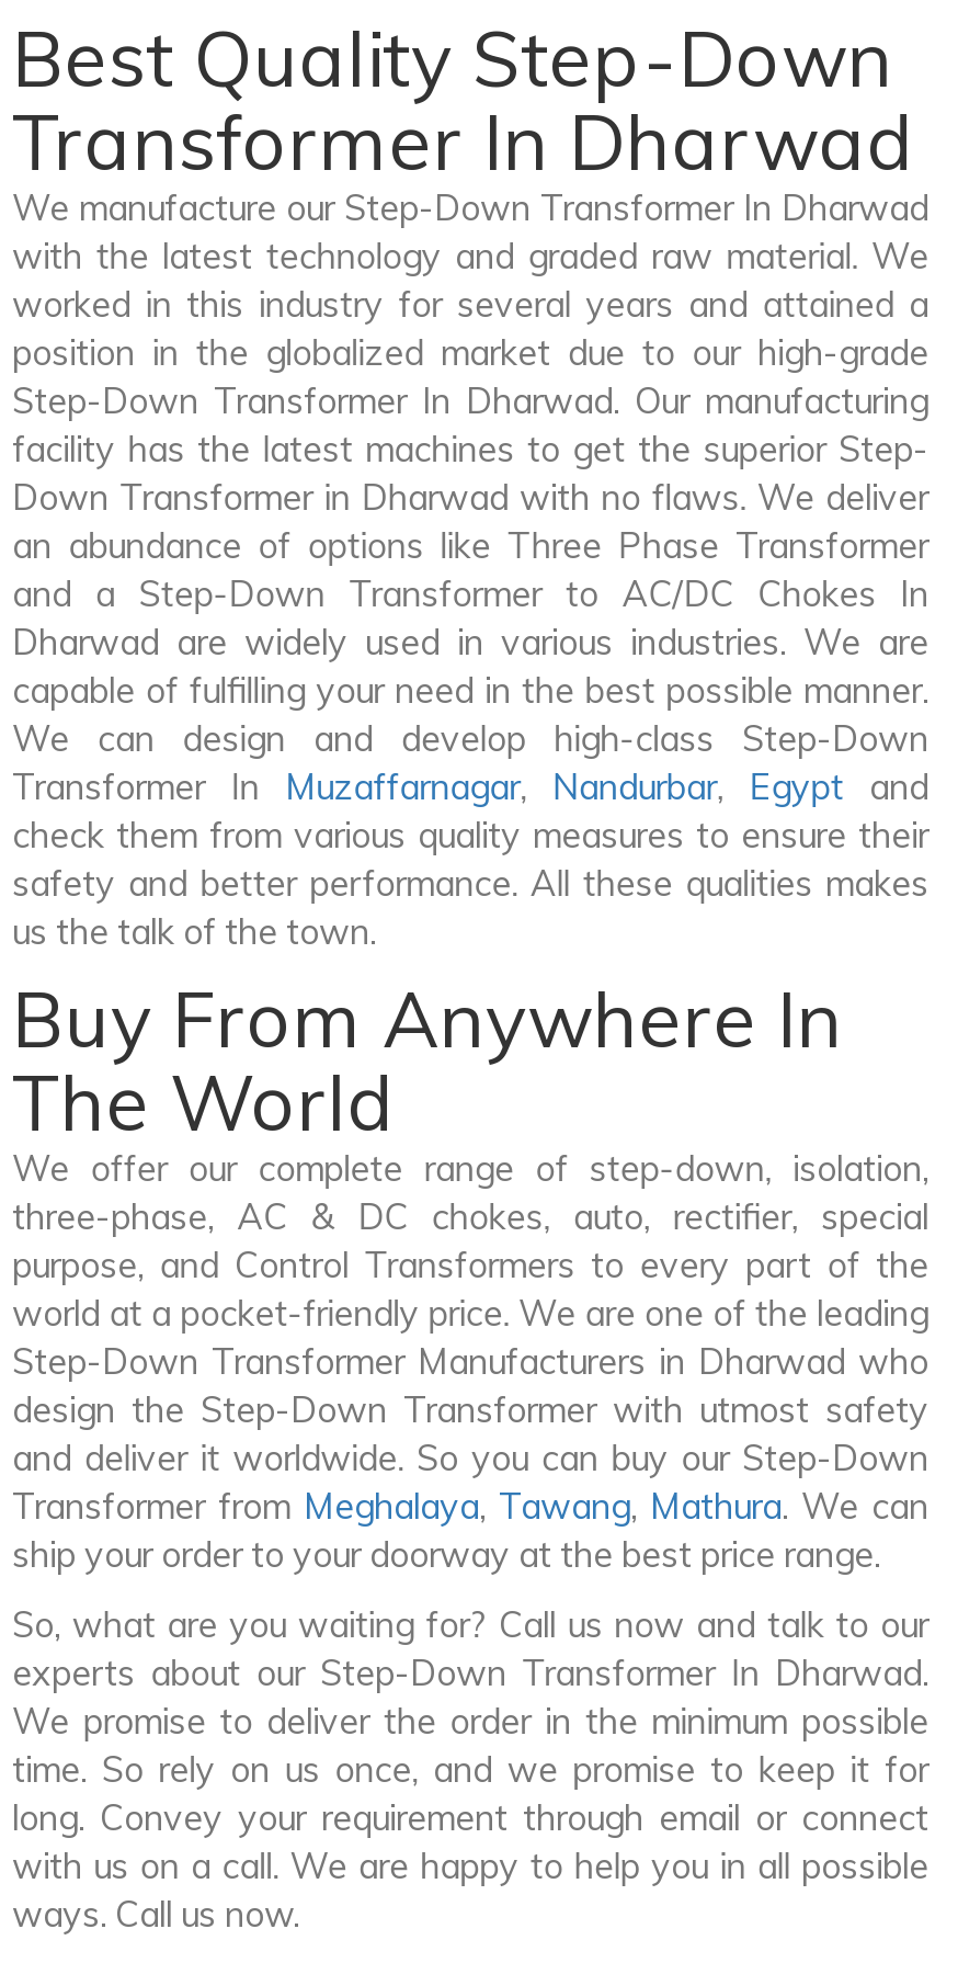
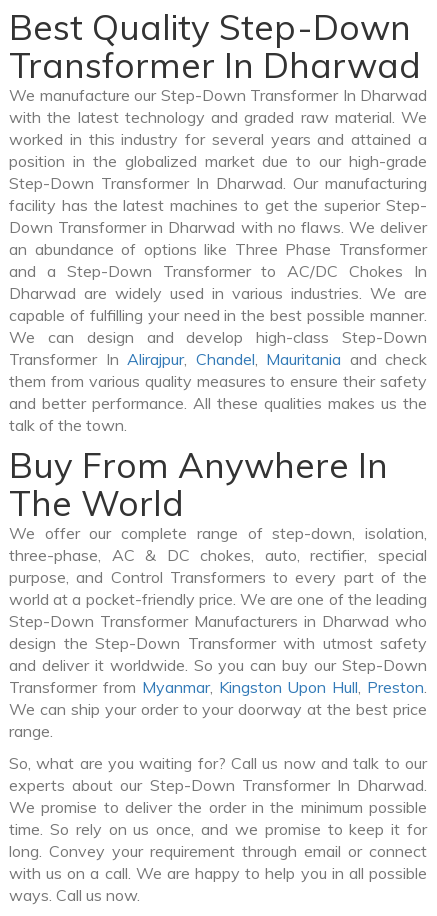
- Transformer In Muzaffarnagar, Nandurbar, Egypt and
- check them from various quality measures to ensure their
- safety and better performance. All these qualities makes
- us the talk of the town.
+ Transformer In Alirajpur, Chandel, Mauritania and check
+ them from various quality measures to ensure their safety
+ and better performance. All these qualities makes us the
+ talk of the town.

- Transformer from Meghalaya, Tawang, Mathura. We can
- ship your order to your doorway at the best price range.
+ Transformer from Myanmar, Kingston Upon Hull, Preston.
+ We can ship your order to your doorway at the best price
+ range.
